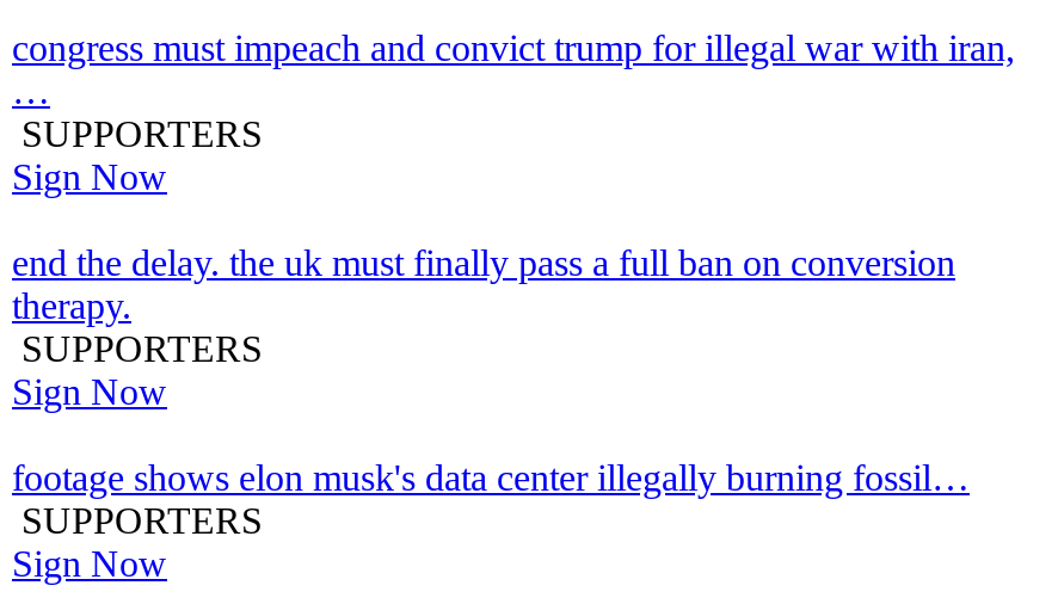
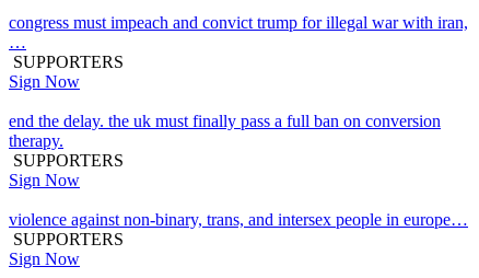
- footage shows elon musk's data center illegally burning fossil…
+ violence against non-binary, trans, and intersex people in europe…
